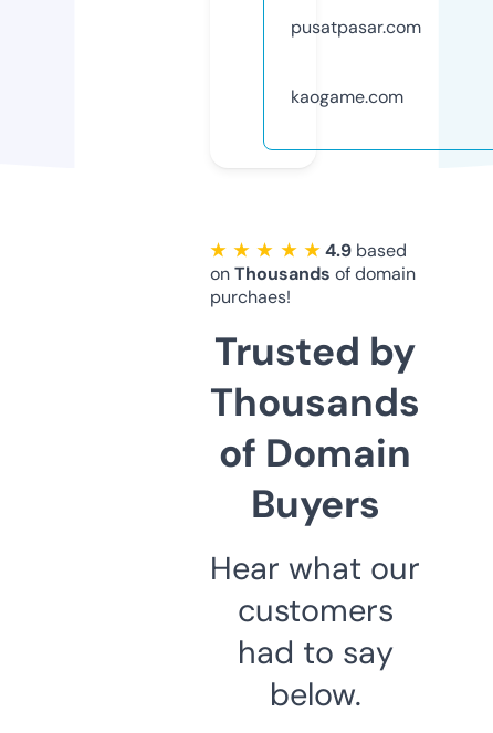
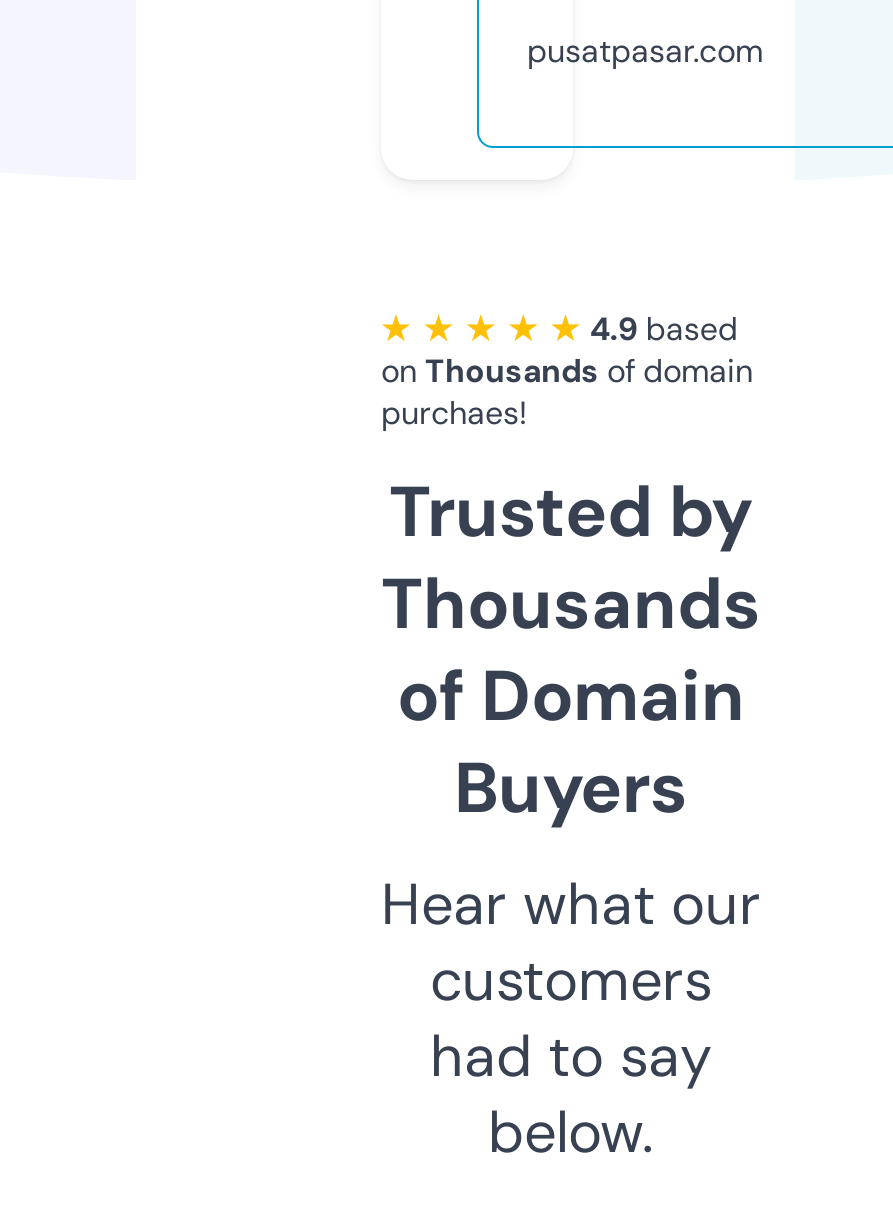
- kaogame.com
